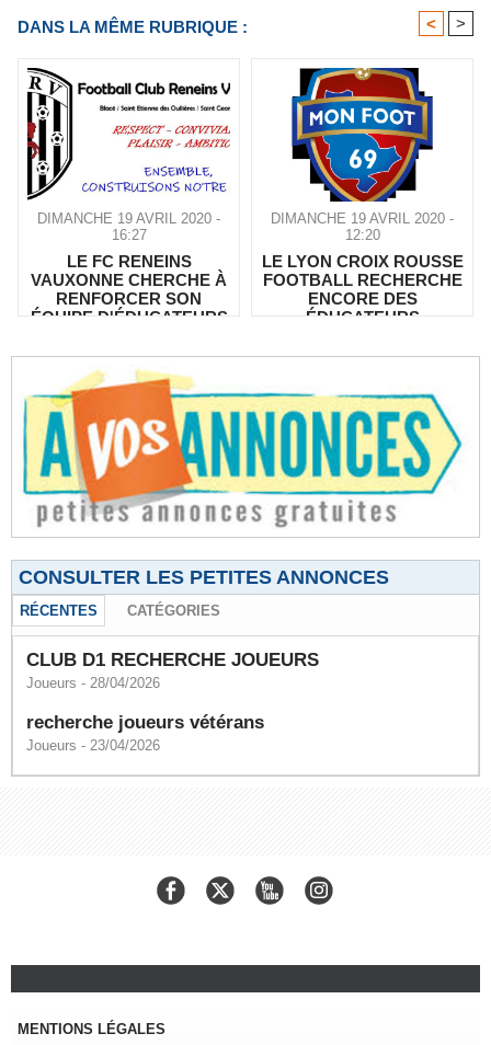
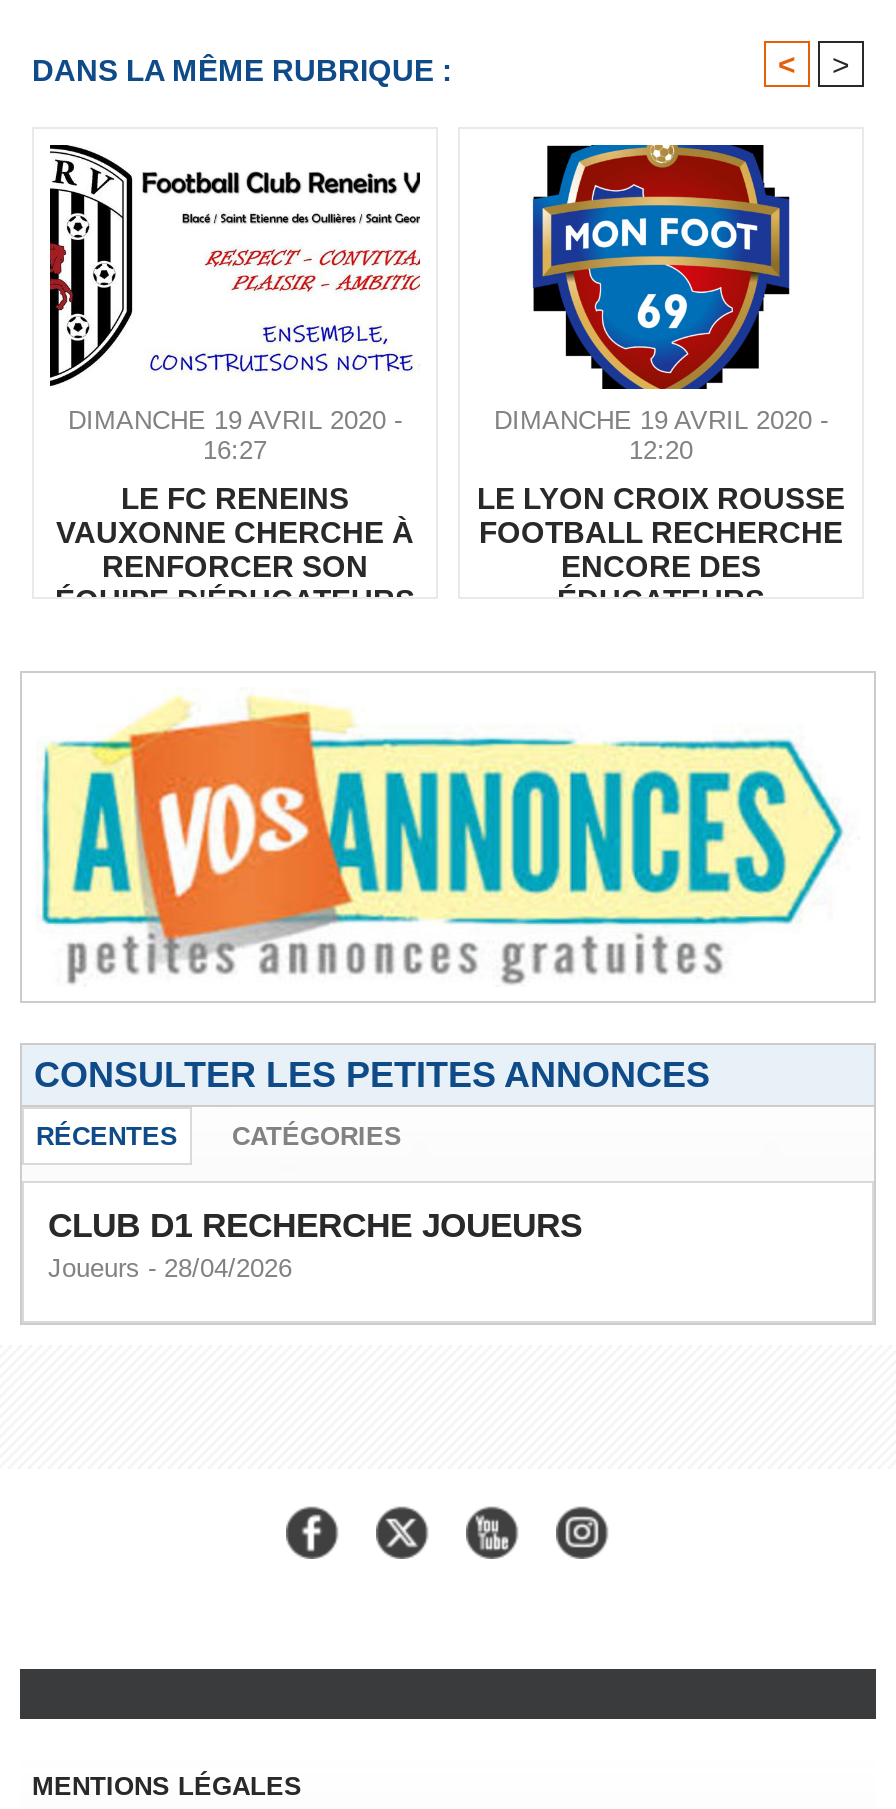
- recherche joueurs vétérans
- Joueurs - 23/04/2026
